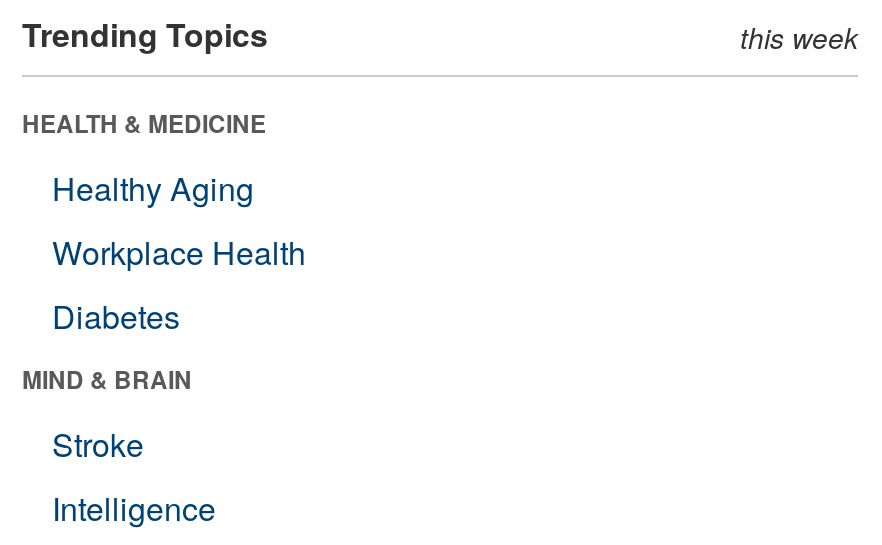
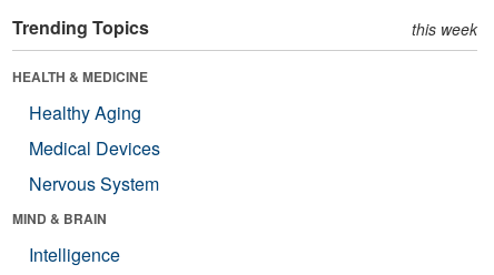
- Workplace Health
- Diabetes
+ Medical Devices
+ Nervous System

- Stroke
